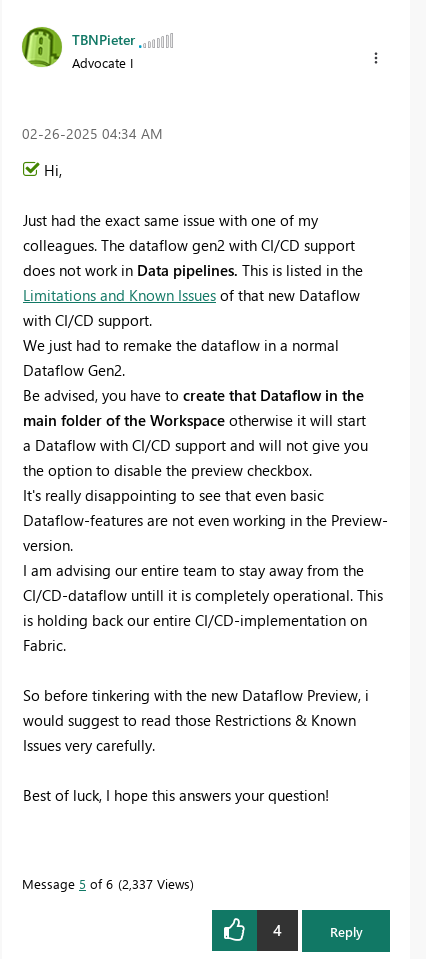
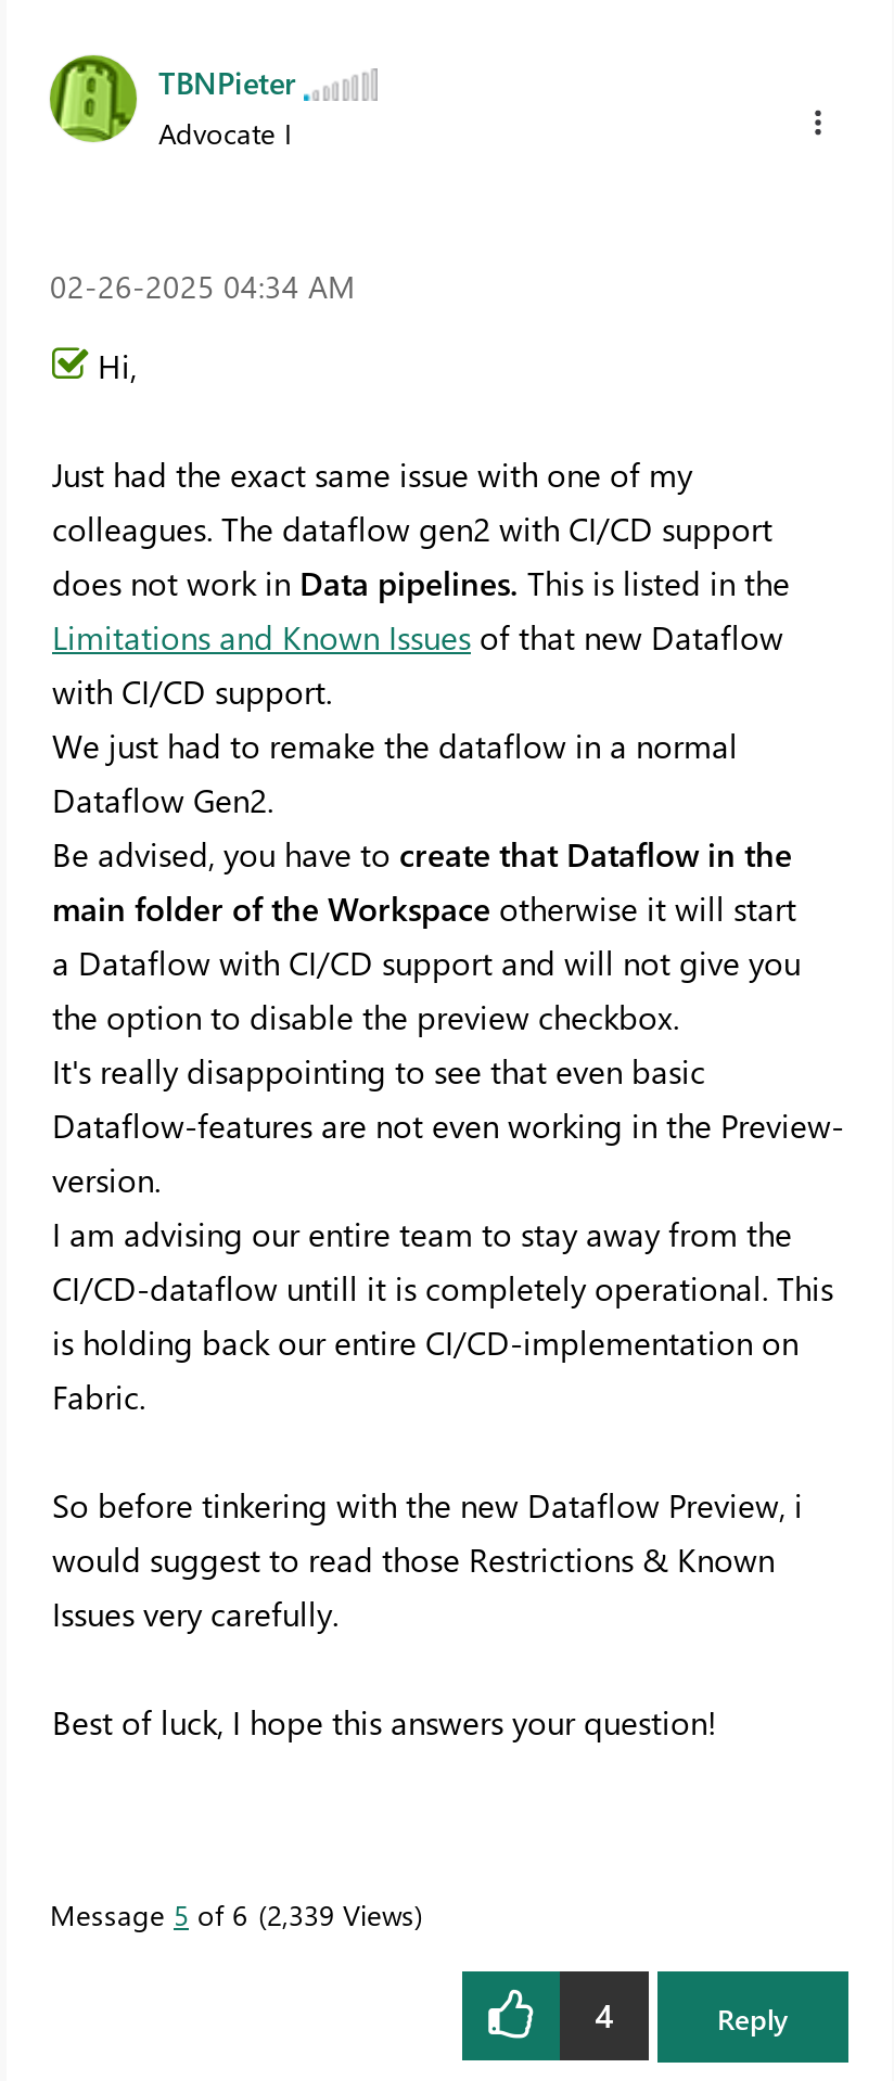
- Message 5 of 6 2,337 Views
+ Message 5 of 6 2,339 Views
